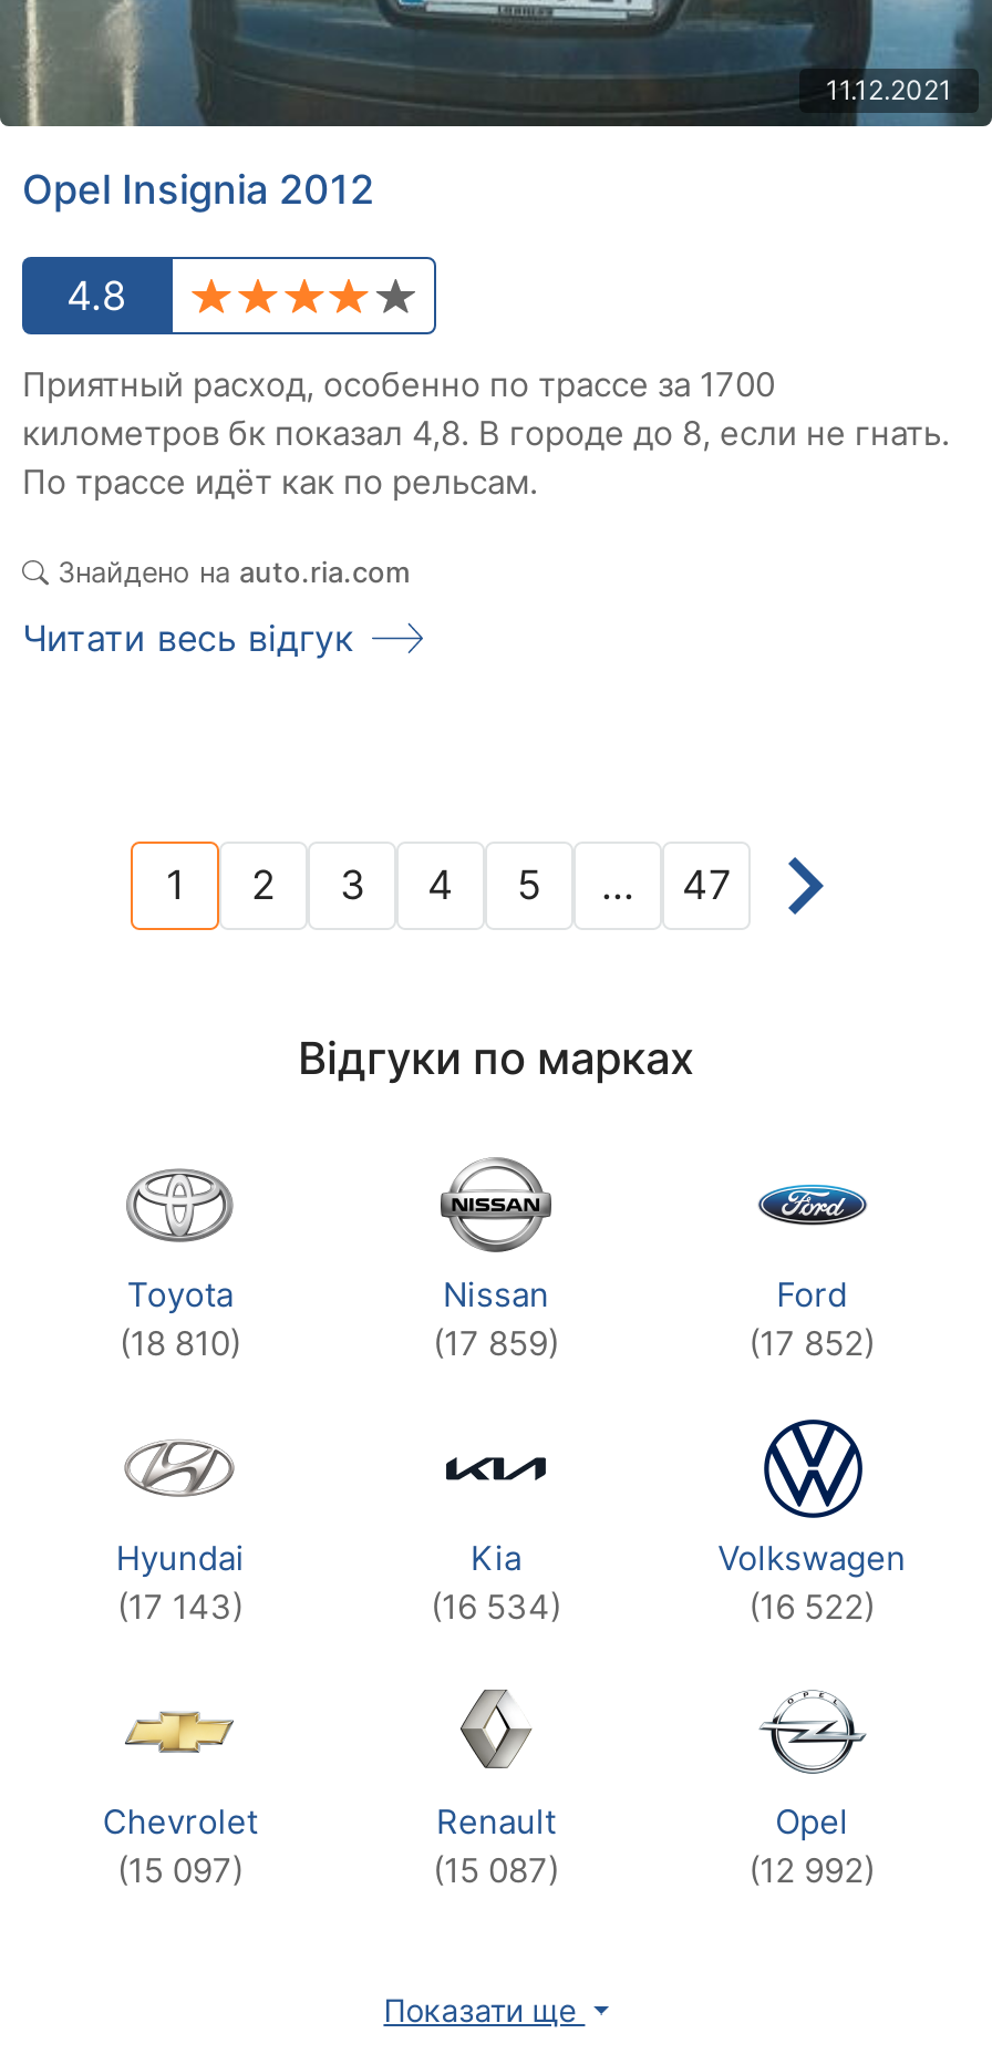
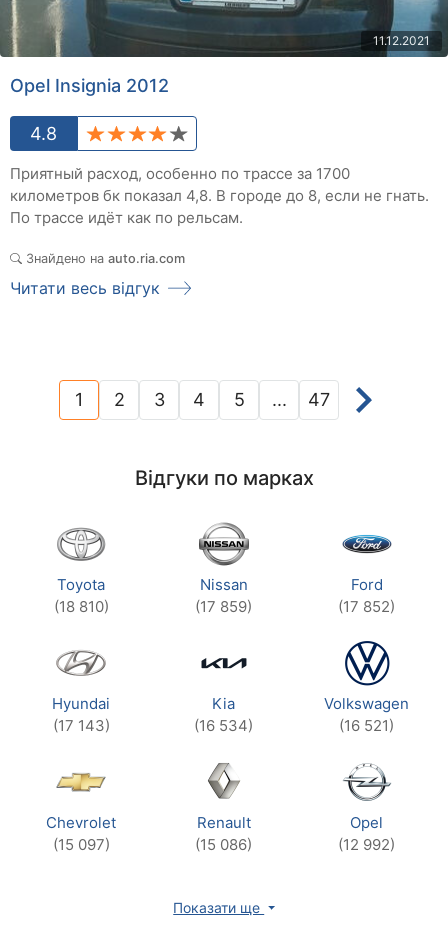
- (16 522)
+ (16 521)

- (15 087)
+ (15 086)
